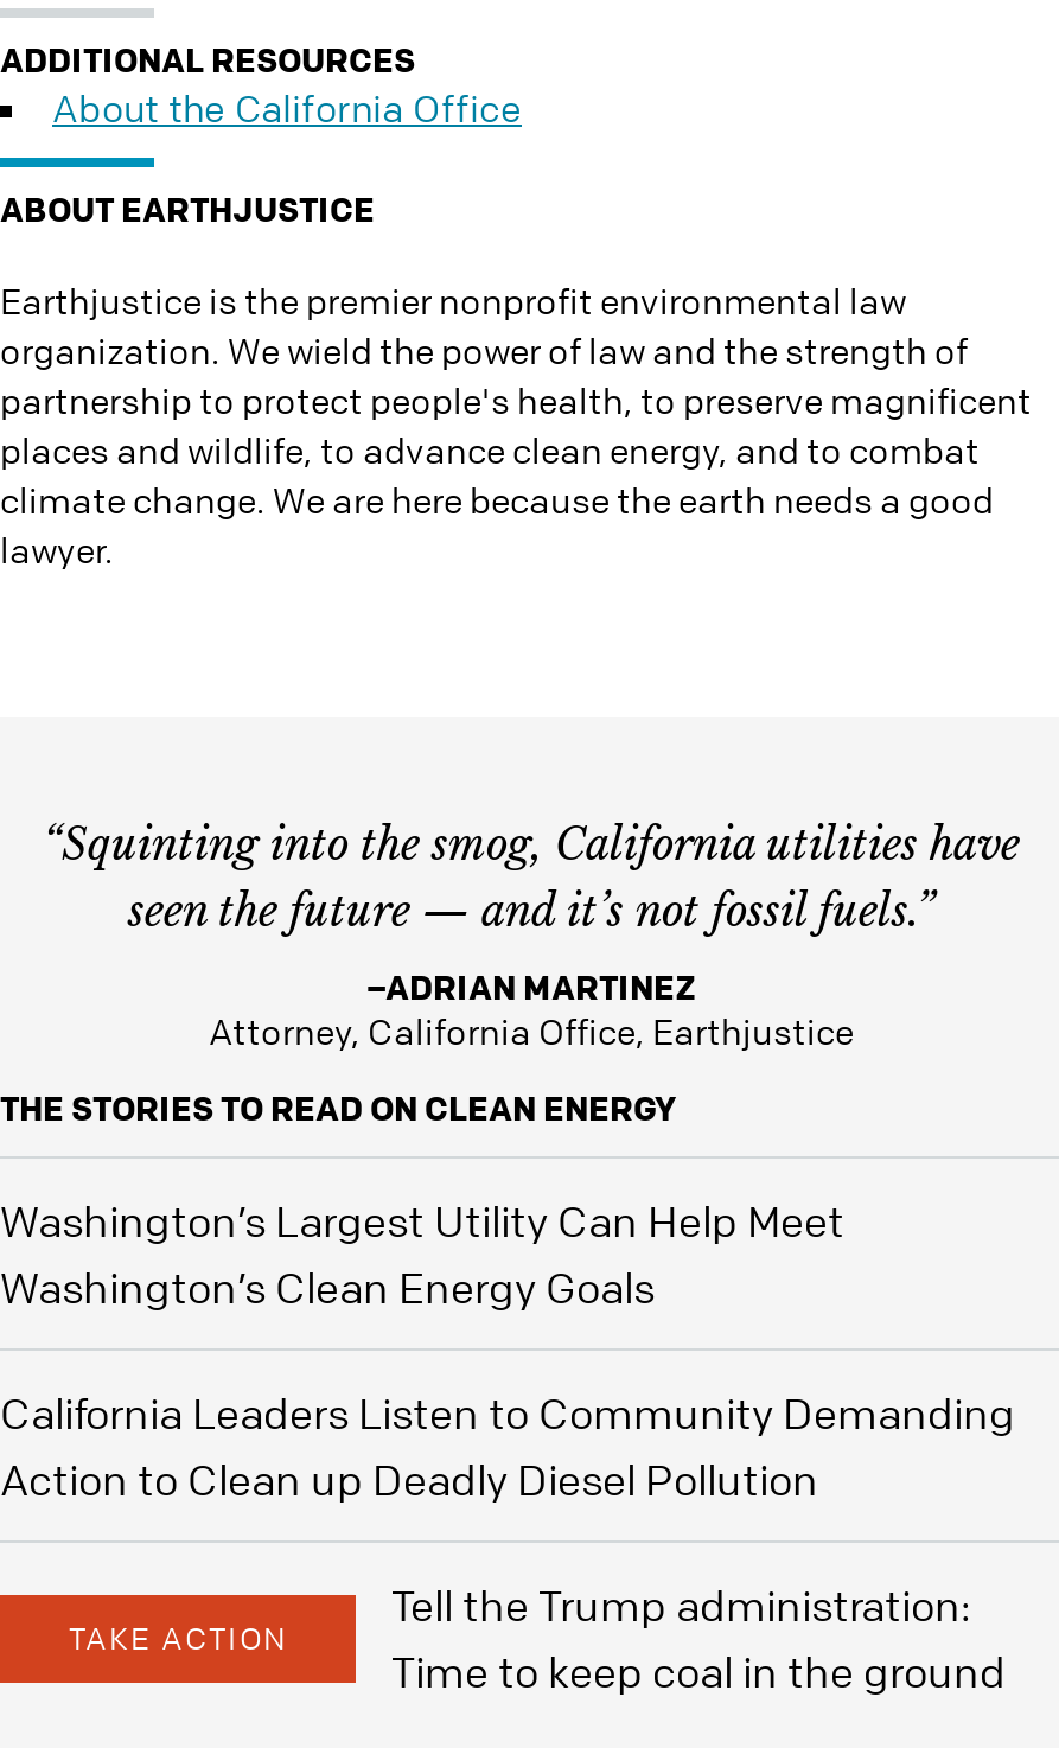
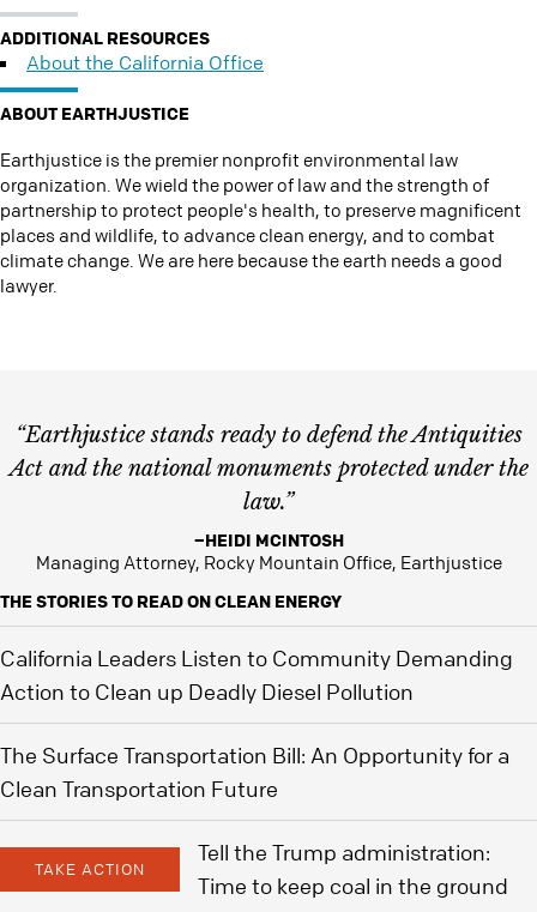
- “Squinting into the smog, California utilities have
- seen the future — and it’s not fossil fuels.”
+ “Earthjustice stands ready to defend the Antiquities
+ Act and the national monuments protected under the
+ law.”

- –ADRIAN MARTINEZ
- Attorney, California Office, Earthjustice
+ –HEIDI MCINTOSH
+ Managing Attorney, Rocky Mountain Office, Earthjustice

- Washington’s Largest Utility Can Help Meet
- Washington’s Clean Energy Goals

moved up: California Leaders Listen to Community Demanding | Action to Clean up Deadly Diesel Pollution

+ The Surface Transportation Bill: An Opportunity for a
+ Clean Transportation Future
